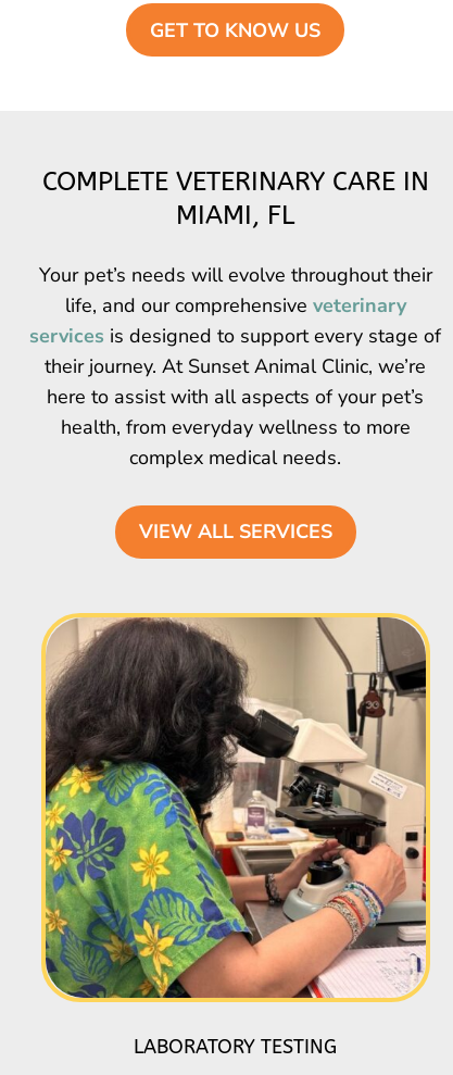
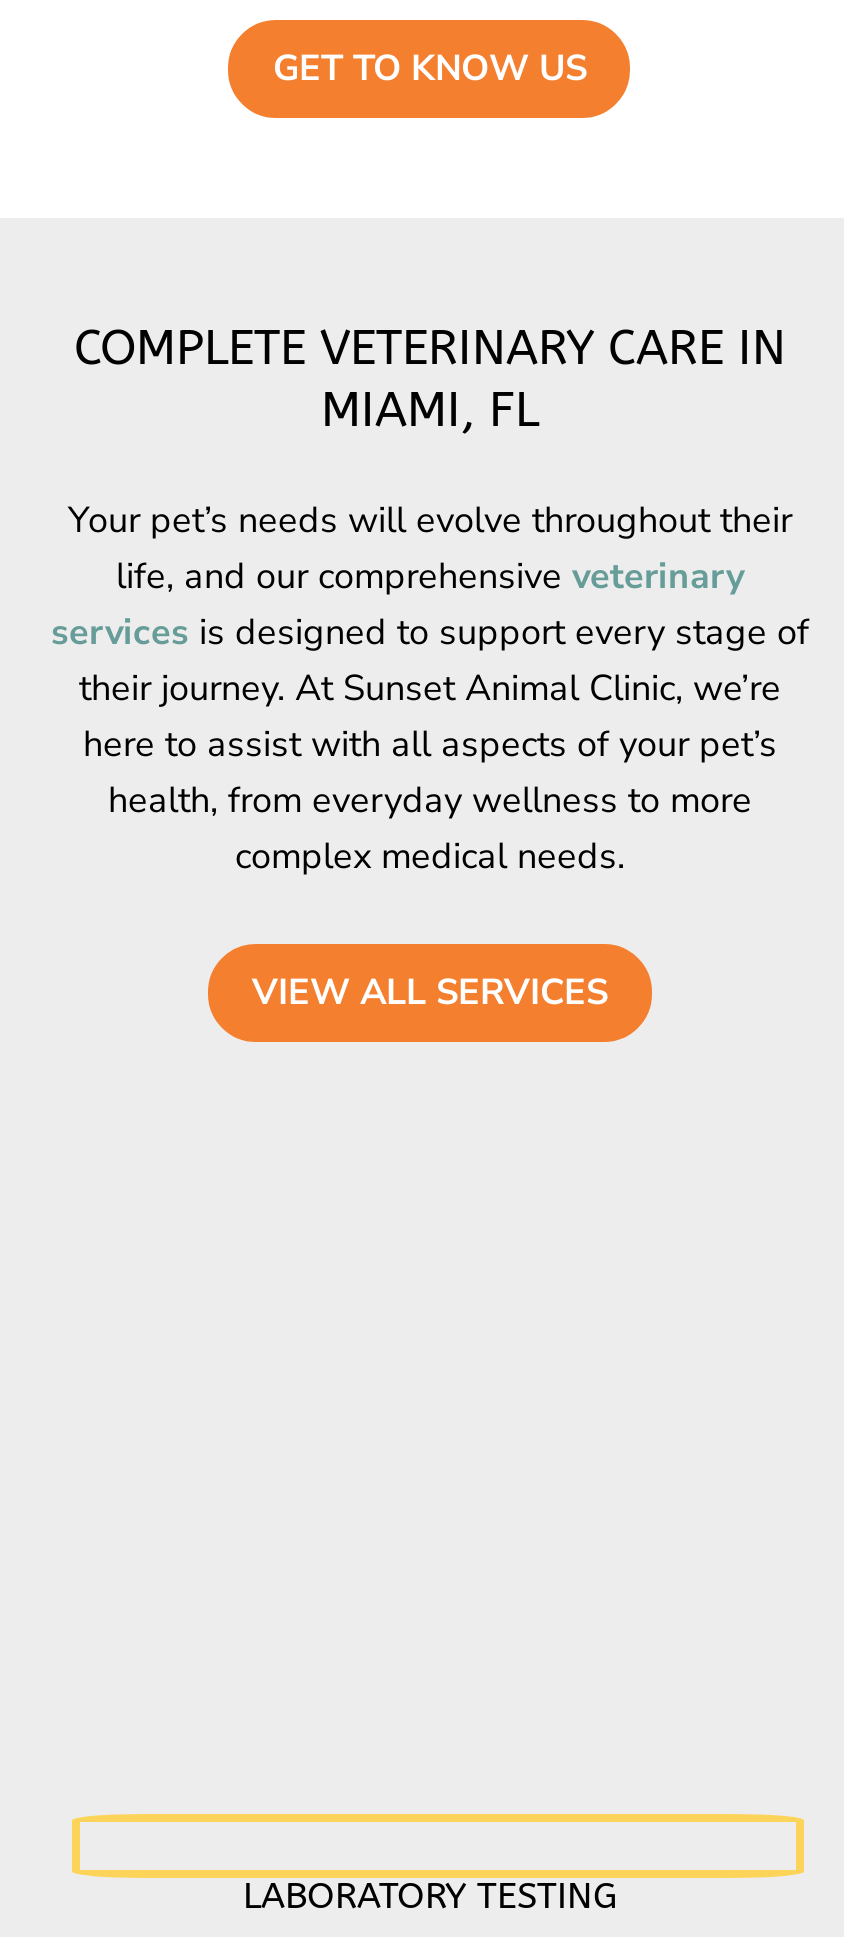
- [image]
